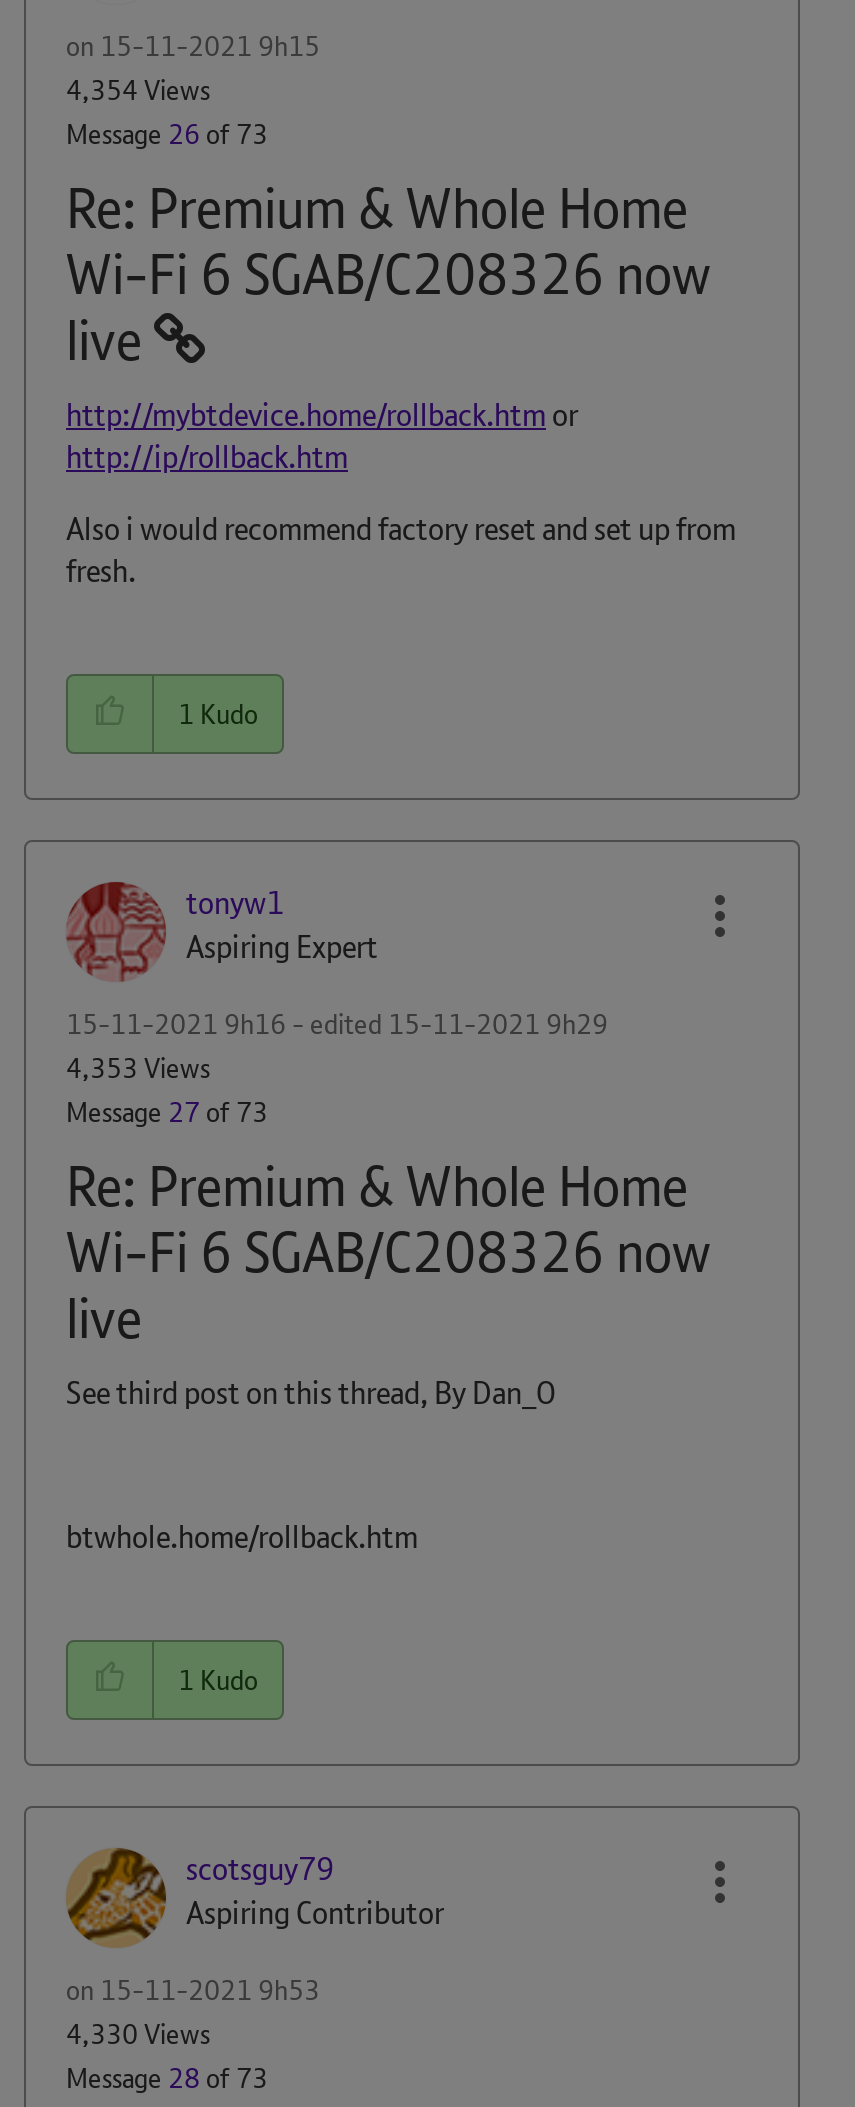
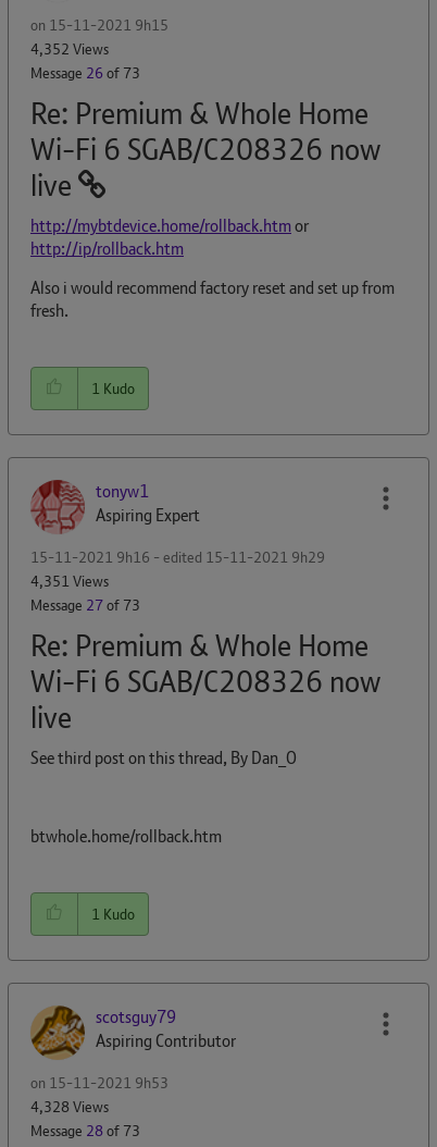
- 4,354 Views
+ 4,352 Views

- 4,353 Views
+ 4,351 Views

- 4,330 Views
+ 4,328 Views
